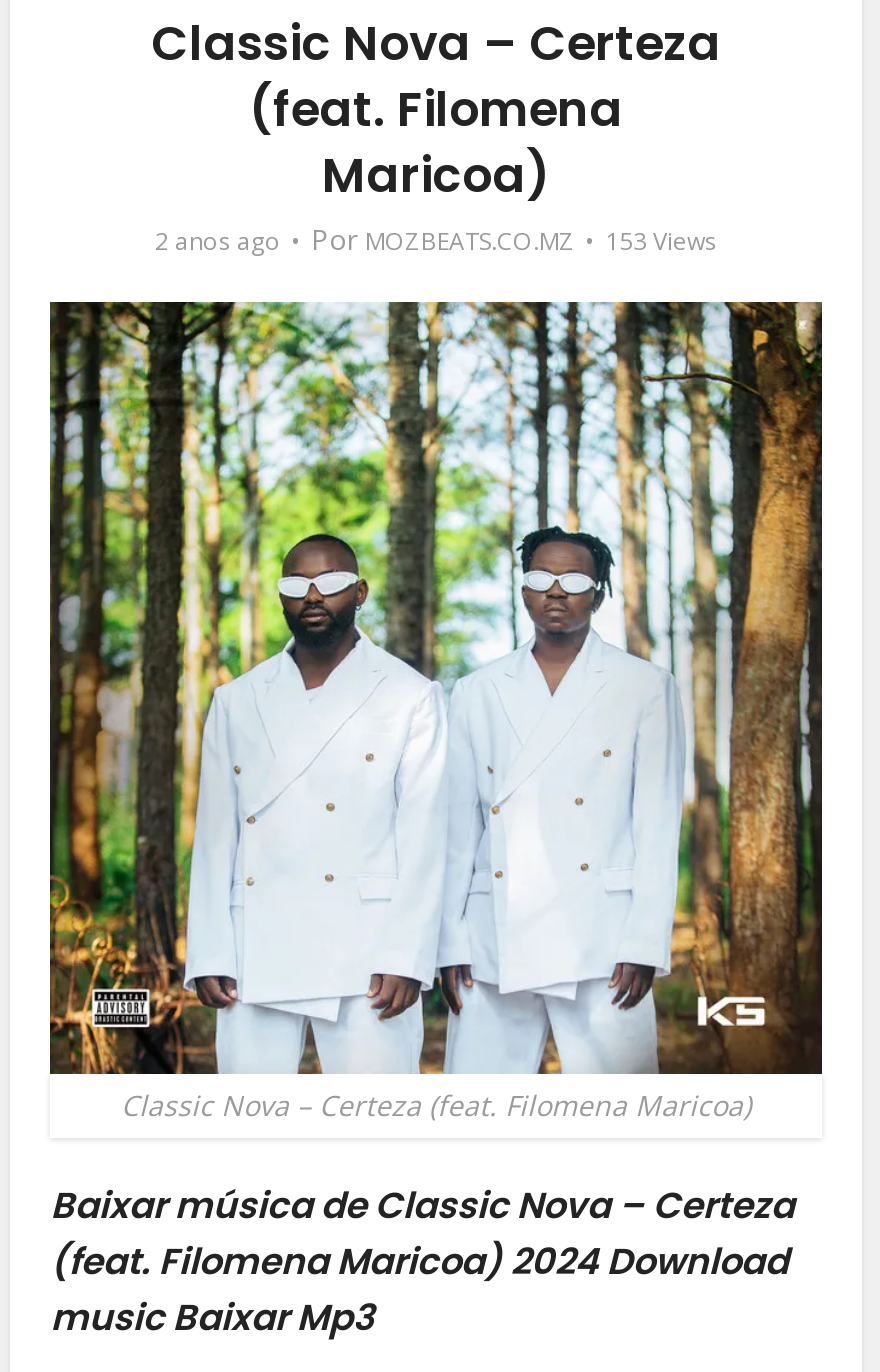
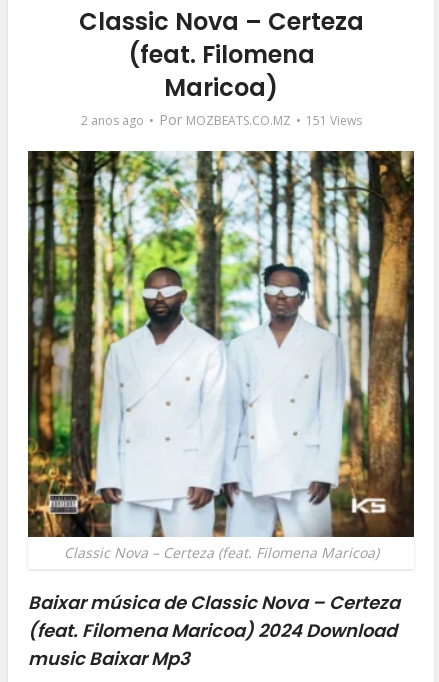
- 2 anos ago Por MOZBEATS.CO.MZ 153 Views
+ 2 anos ago Por MOZBEATS.CO.MZ 151 Views
